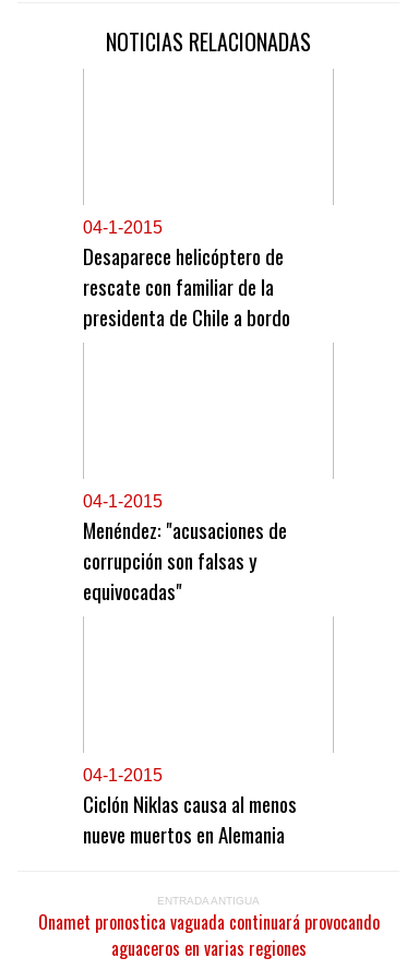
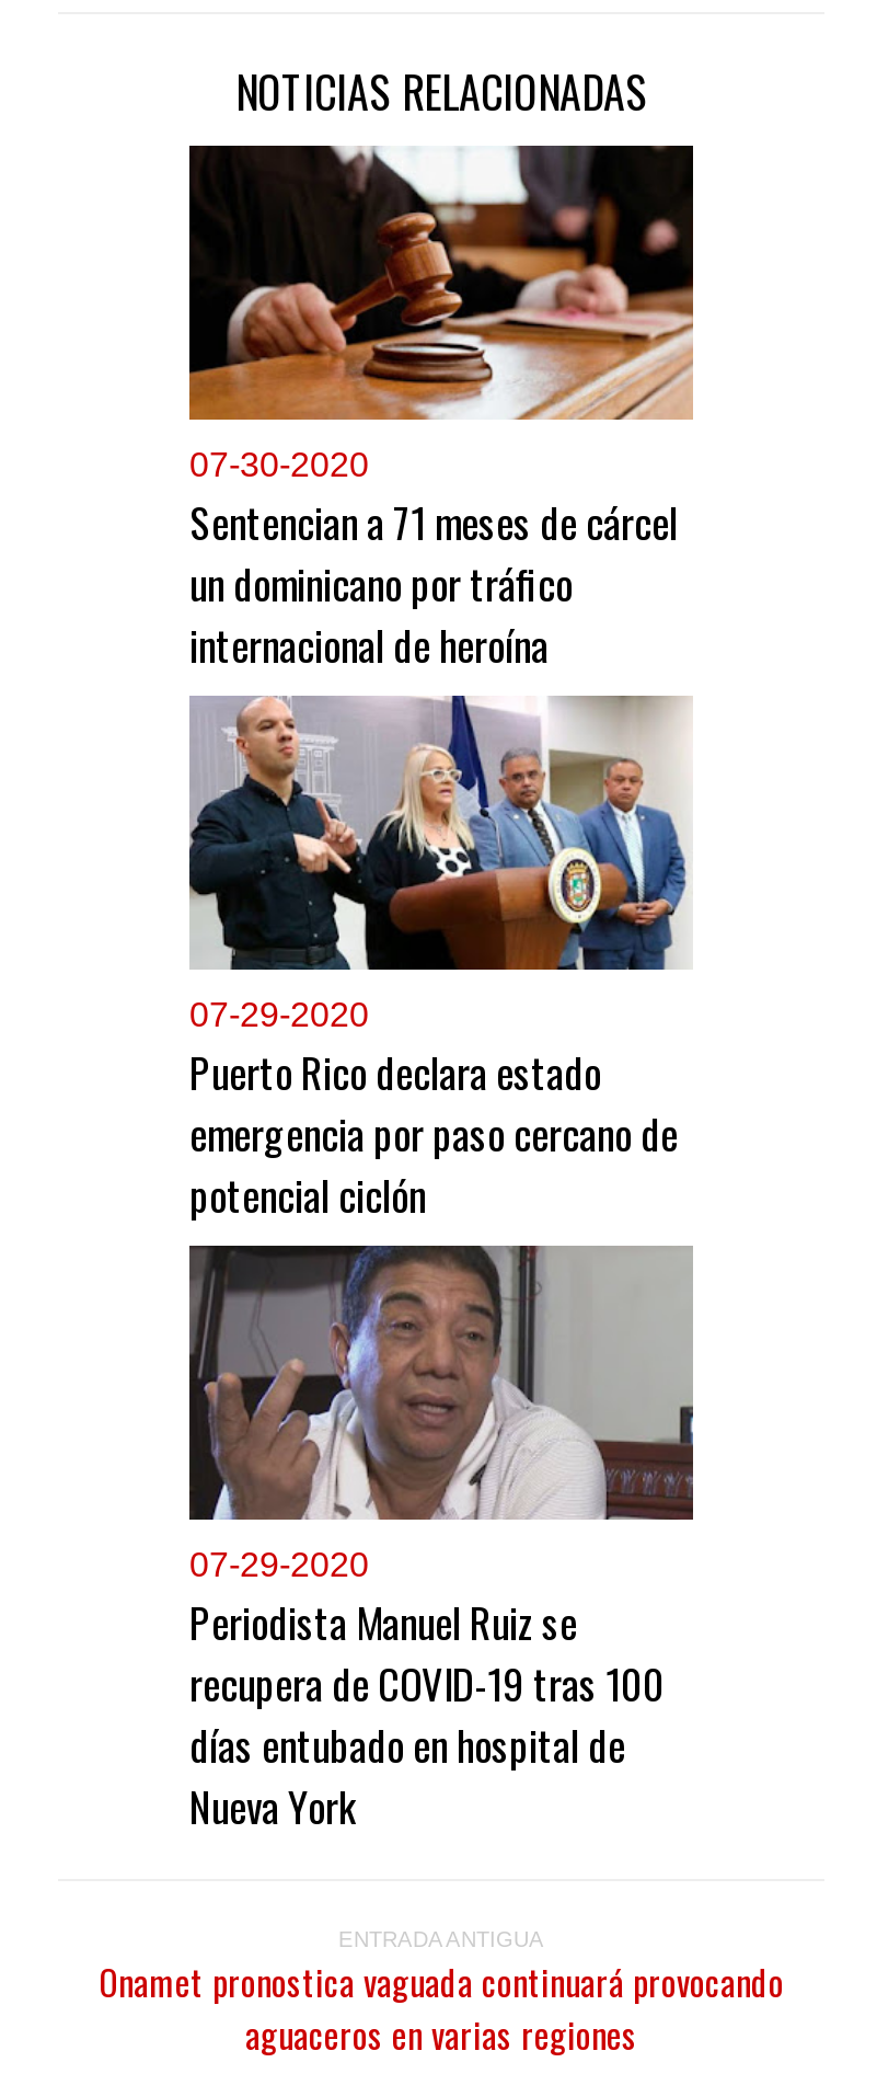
+ [image]

+ [image]

+ [image]

- 04-1-2015
- Desaparece helicóptero de
- rescate con familiar de la
- presidenta de Chile a bordo
+ 07-30-2020
+ Sentencian a 71 meses de cárcel
+ un dominicano por tráfico
+ internacional de heroína

- 04-1-2015
- Menéndez: "acusaciones de
- corrupción son falsas y
- equivocadas"
+ 07-29-2020
+ Puerto Rico declara estado
+ emergencia por paso cercano de
+ potencial ciclón

- 04-1-2015
- Ciclón Niklas causa al menos
- nueve muertos en Alemania
+ 07-29-2020
+ Periodista Manuel Ruiz se
+ recupera de COVID-19 tras 100
+ días entubado en hospital de
+ Nueva York
